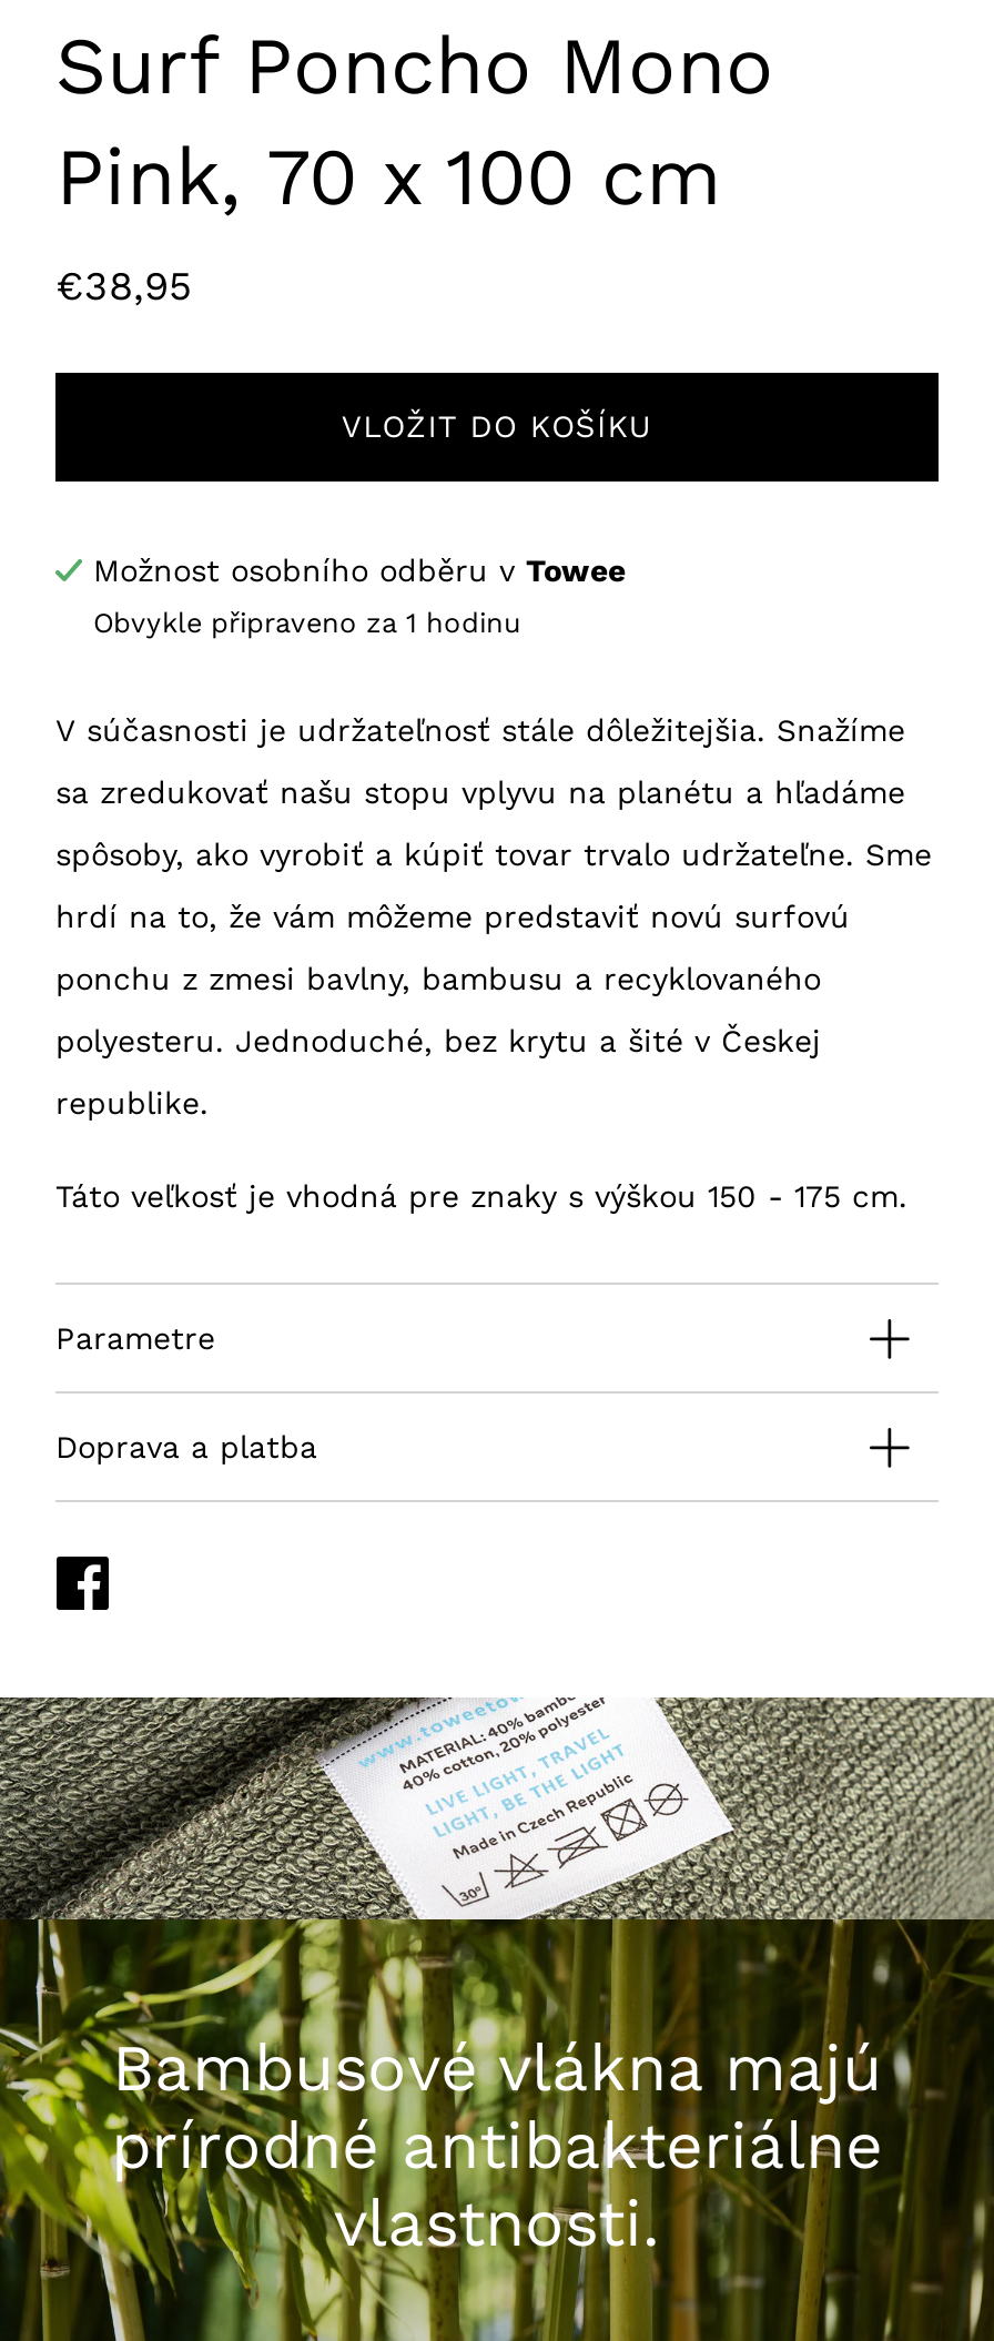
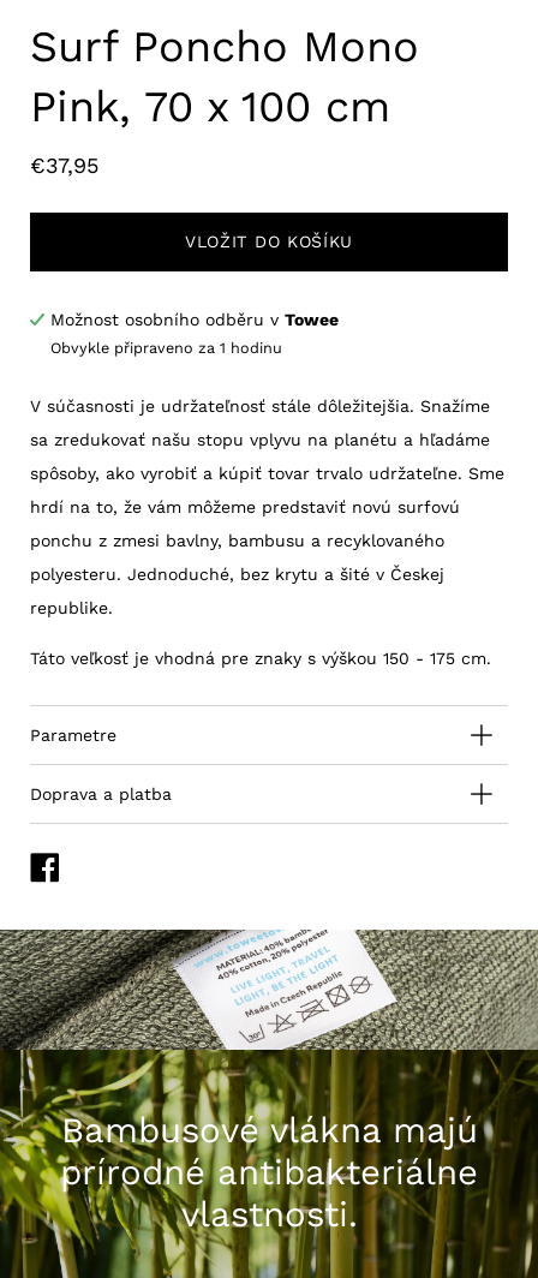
- €38,95
+ €37,95
